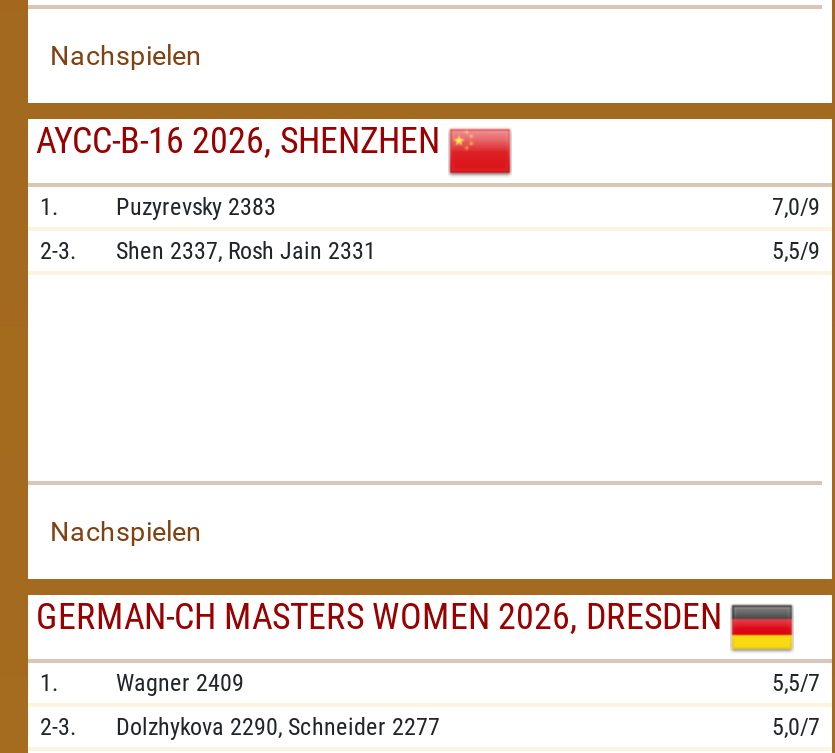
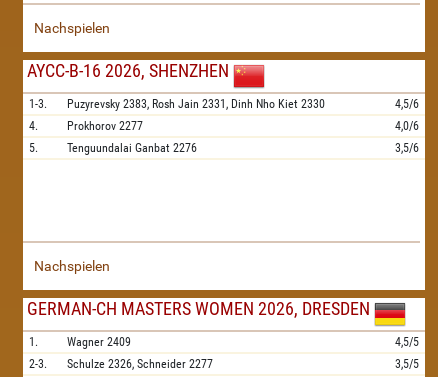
- 1.
- Puzyrevsky 2383
- 7,0/9
- 2-3.
- Shen 2337, Rosh Jain 2331
- 5,5/9
+ 1-3.
+ Puzyrevsky 2383, Rosh Jain 2331, Dinh Nho Kiet 2330
+ 4,5/6
+ 4.
+ Prokhorov 2277
+ 4,0/6
+ 5.
+ Tenguundalai Ganbat 2276
+ 3,5/6

- 5,5/7
+ 4,5/5

- Dolzhykova 2290, Schneider 2277
+ Schulze 2326, Schneider 2277

- 5,0/7
+ 3,5/5
